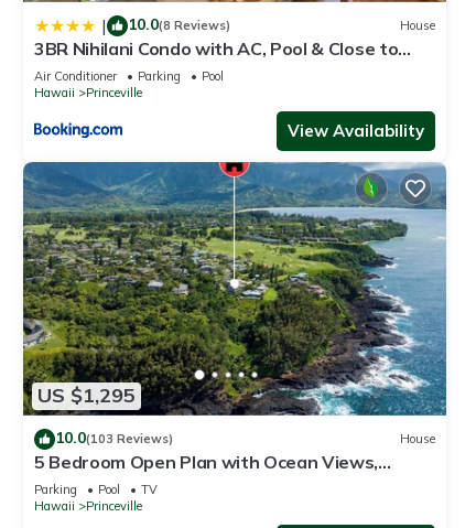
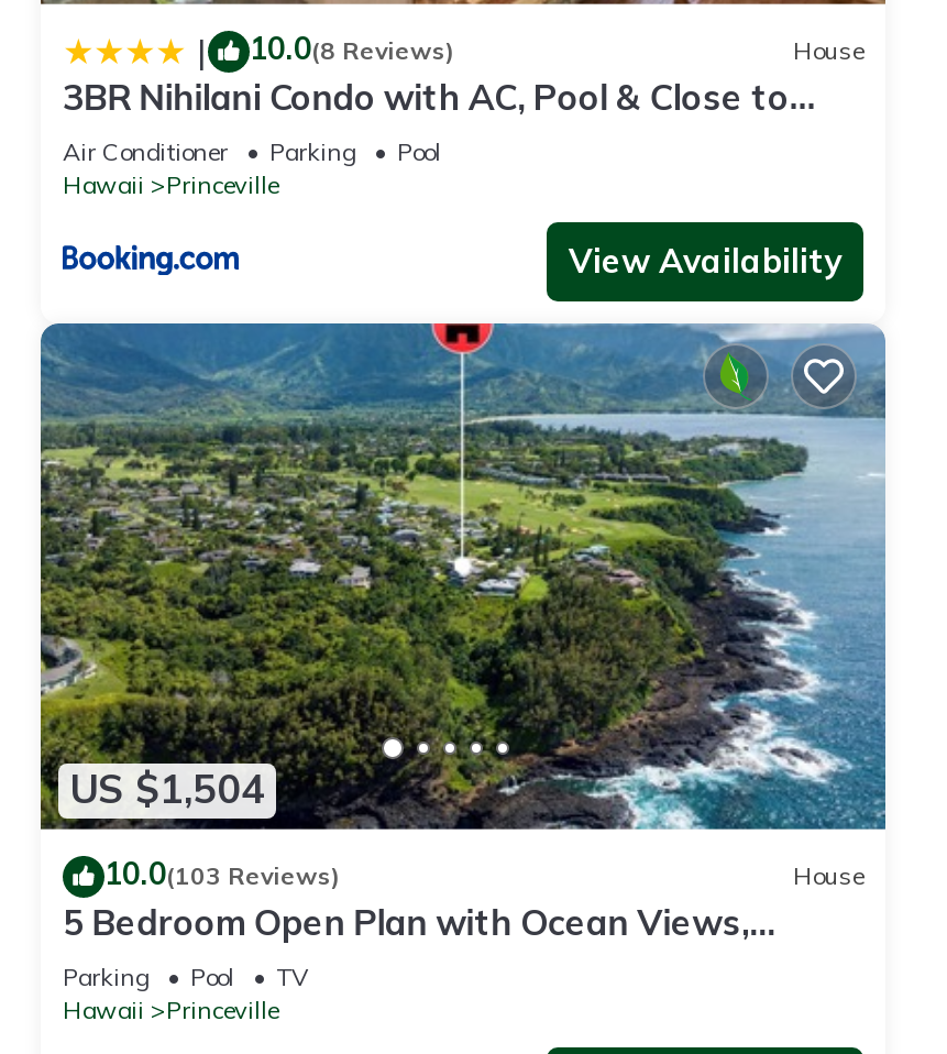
- US $1,295
+ US $1,504
